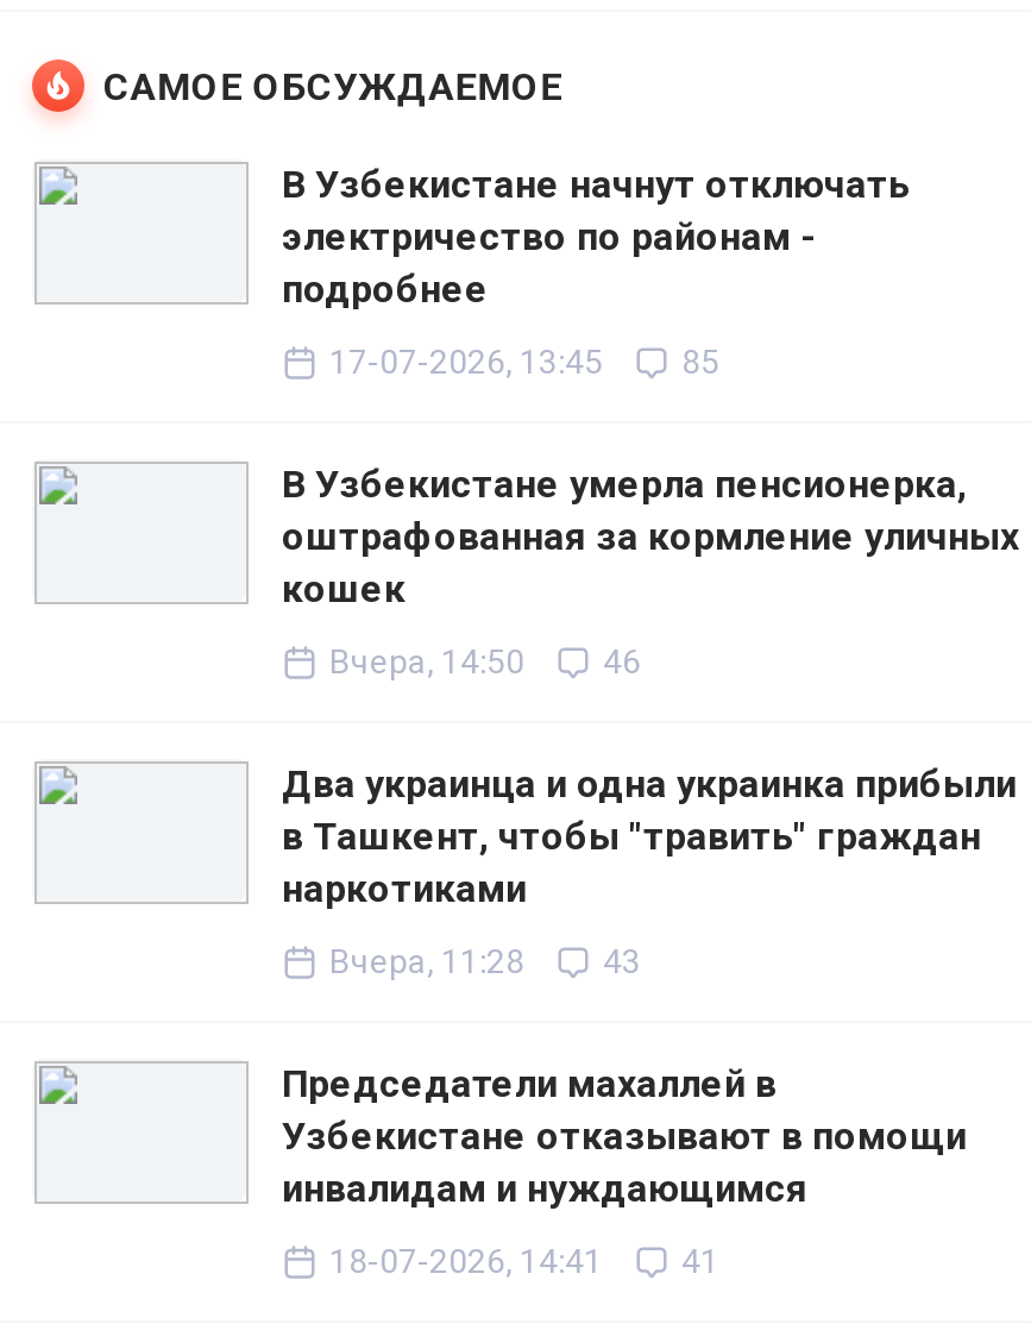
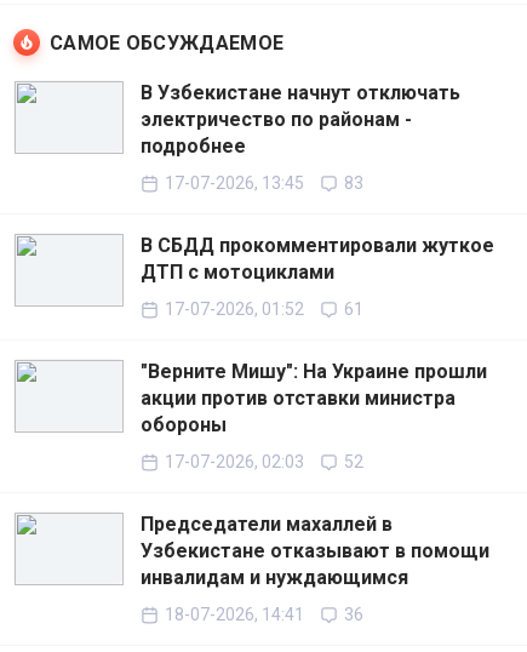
- 85
+ 83

- В Узбекистане умерла пенсионерка,
- оштрафованная за кормление уличных
- кошек
+ В СБДД прокомментировали жуткое
+ ДТП с мотоциклами

- Вчера, 14:50
- 46
+ 17-07-2026, 01:52
+ 61

- Два украинца и одна украинка прибыли
- в Ташкент, чтобы "травить" граждан
- наркотиками
+ "Верните Мишу": На Украине прошли
+ акции против отставки министра
+ обороны

- Вчера, 11:28
- 43
+ 17-07-2026, 02:03
+ 52

- 41
+ 36
